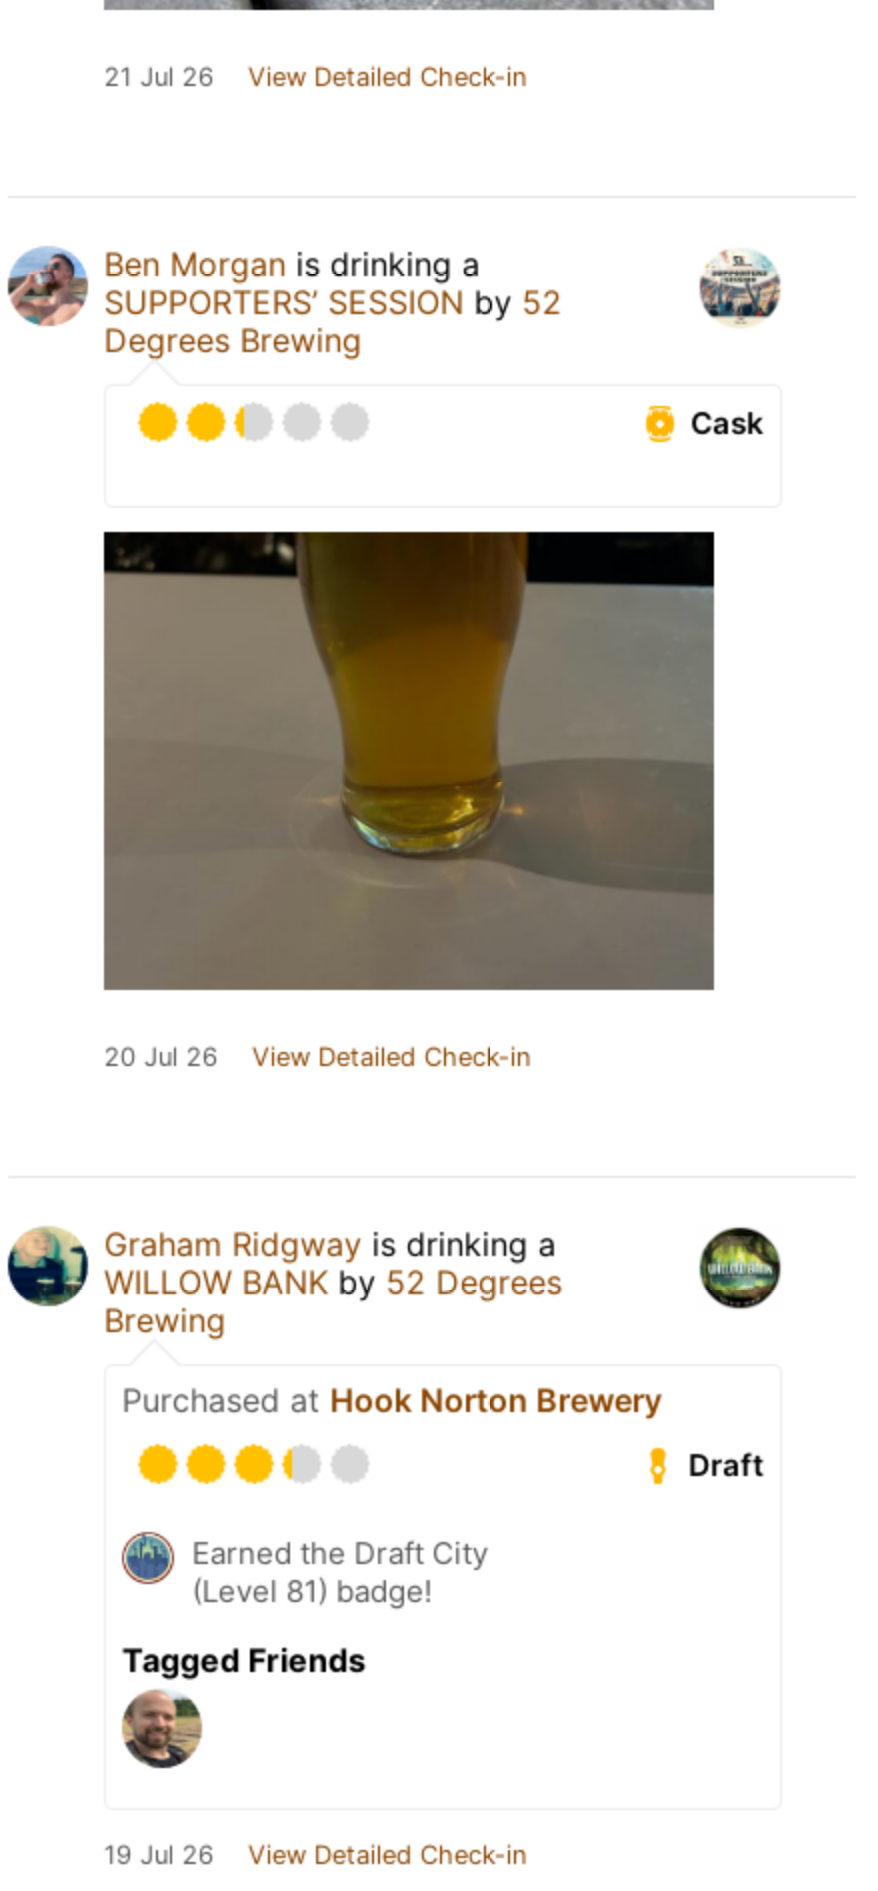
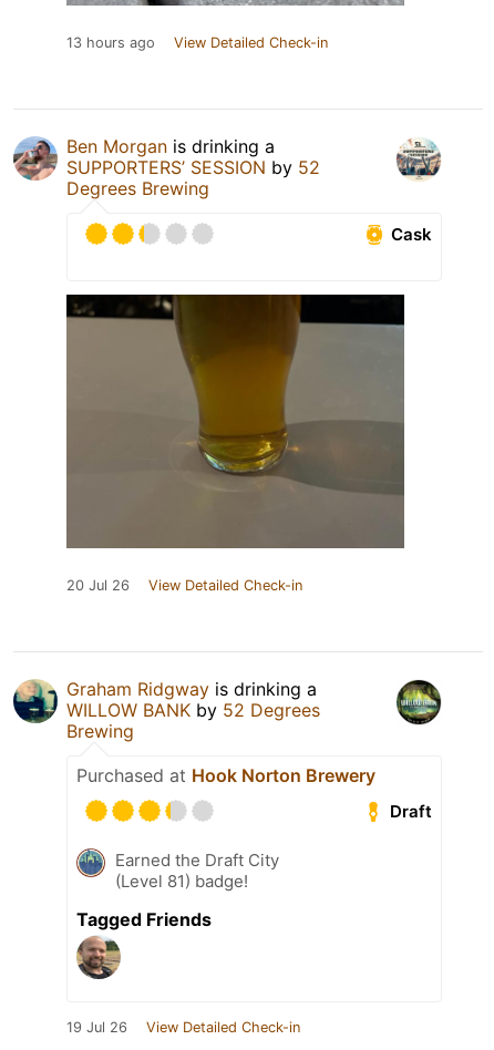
- 21 Jul 26 View Detailed Check-in
+ 13 hours ago View Detailed Check-in
